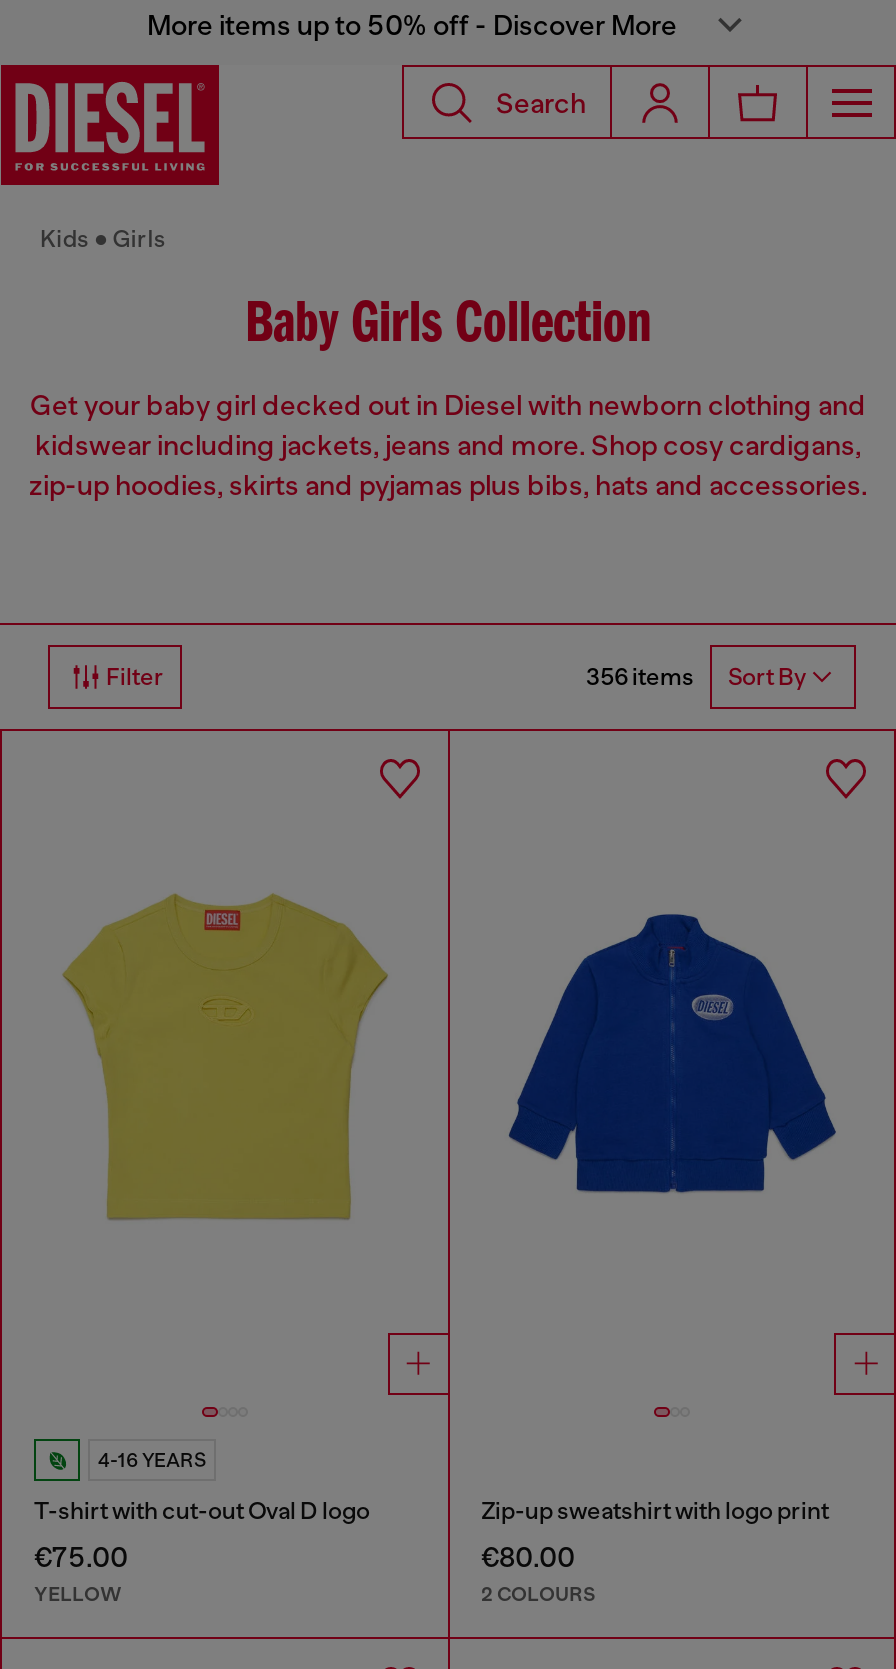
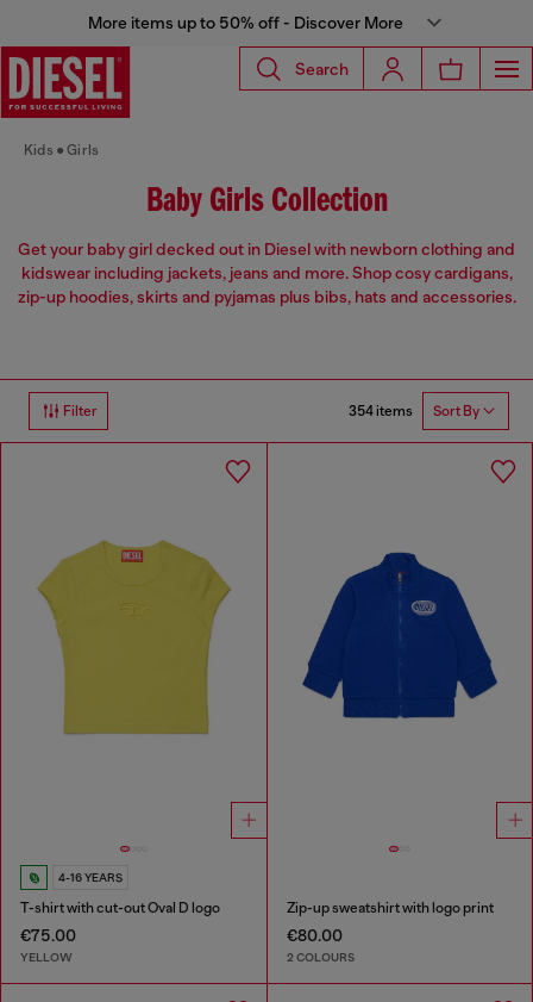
- 356 items Sort By
+ 354 items Sort By
